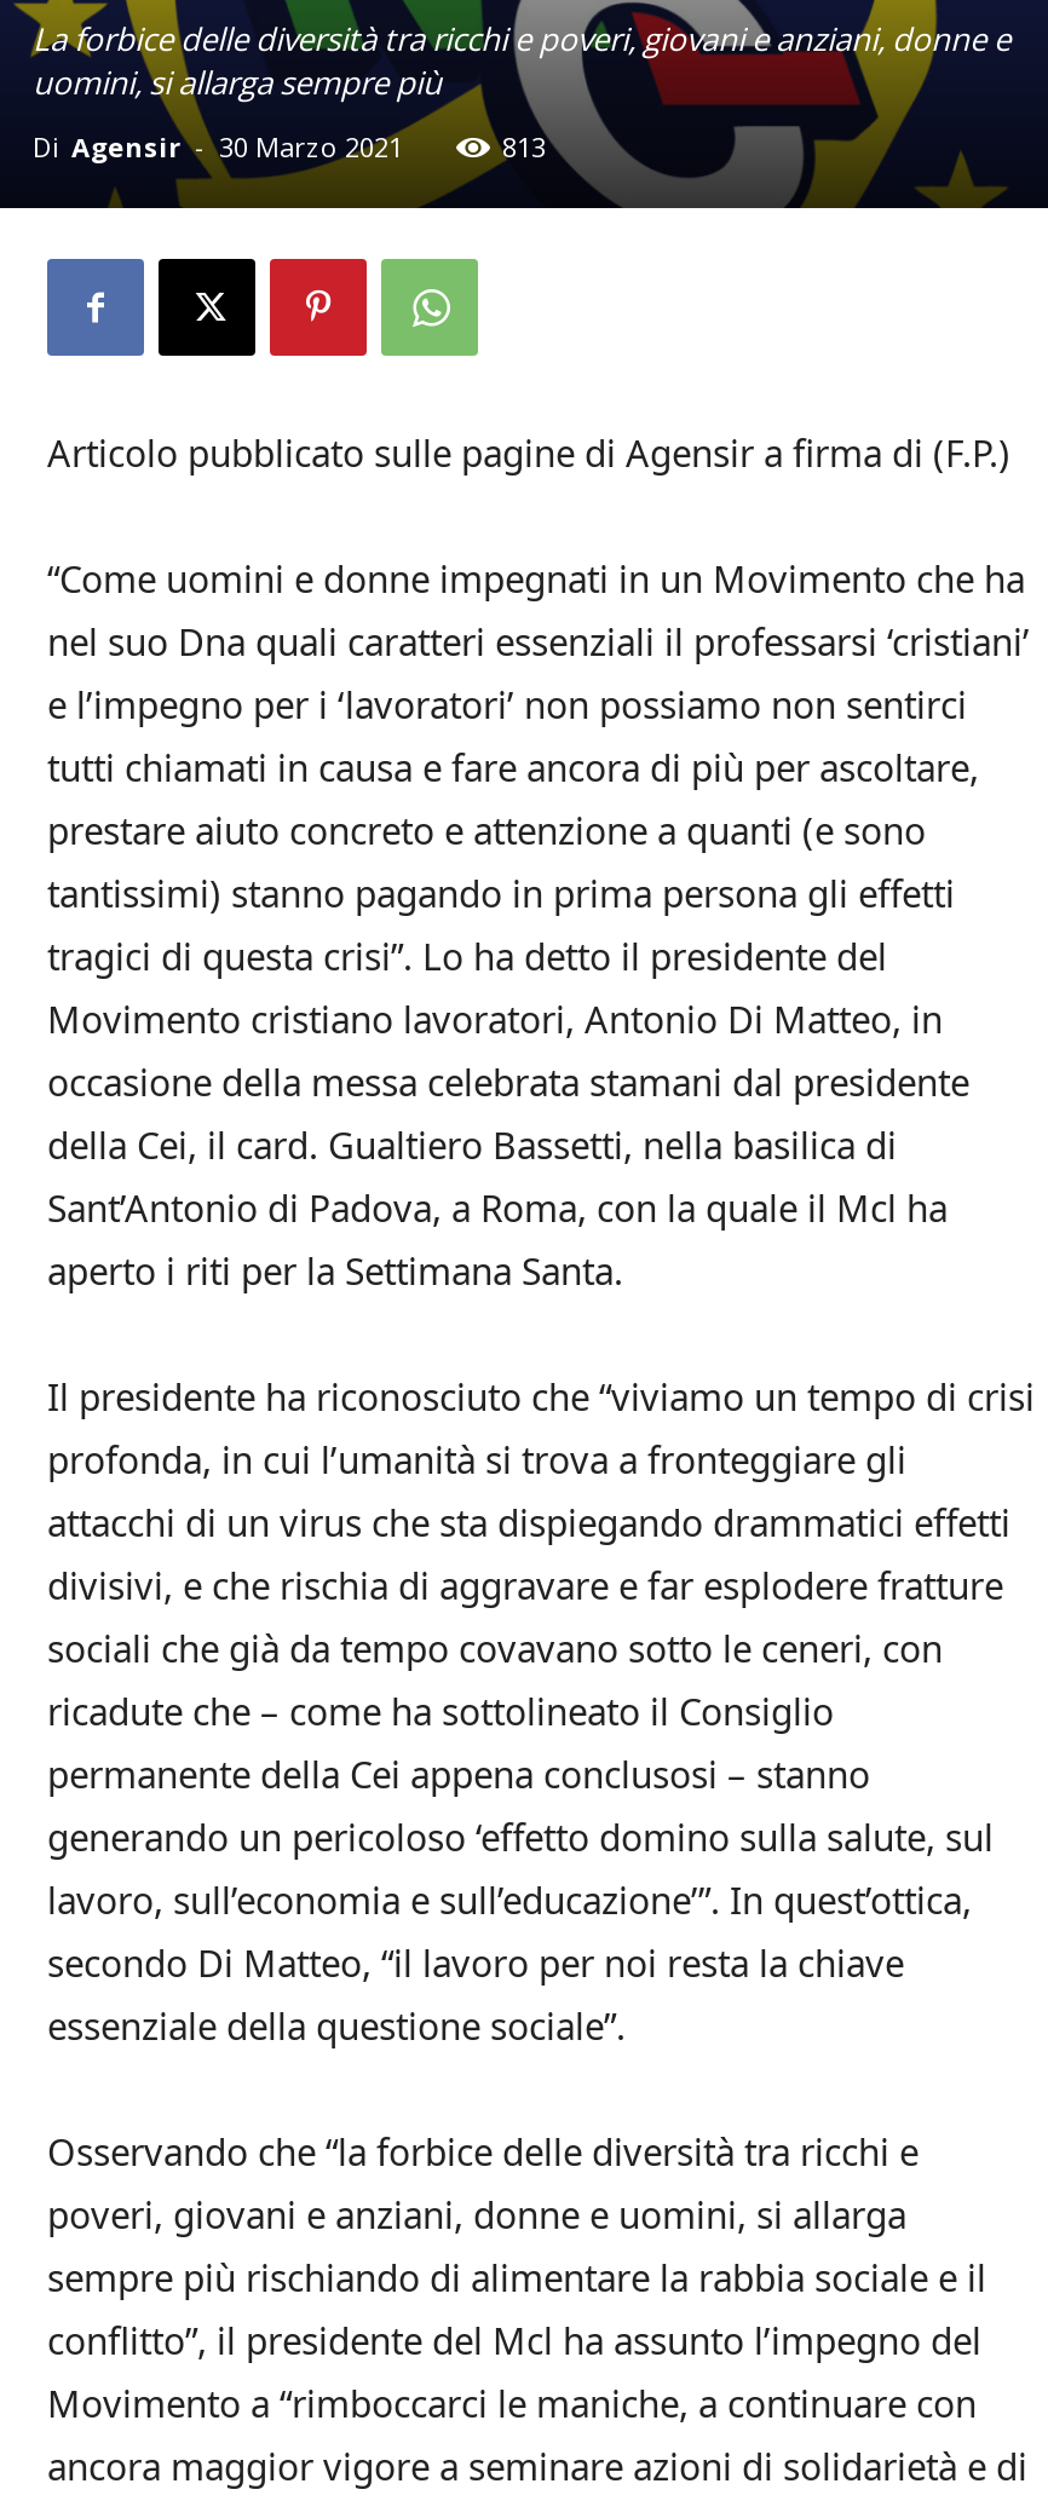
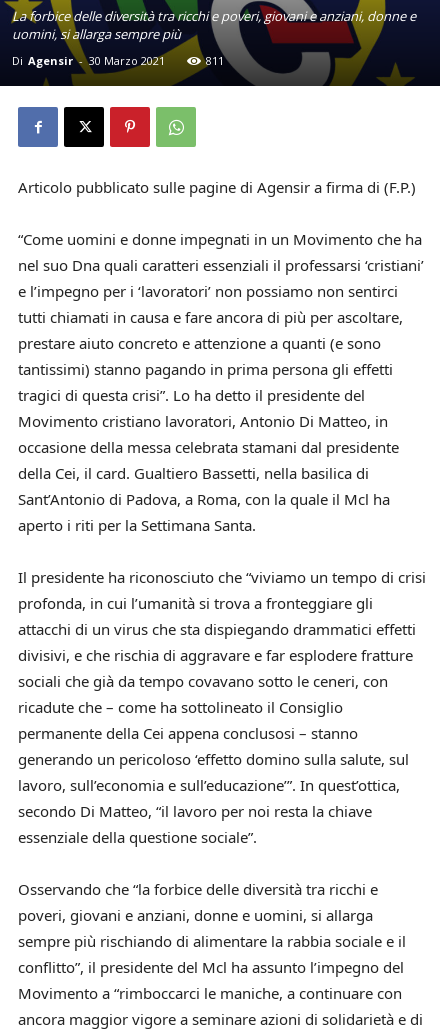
- 813
+ 811
